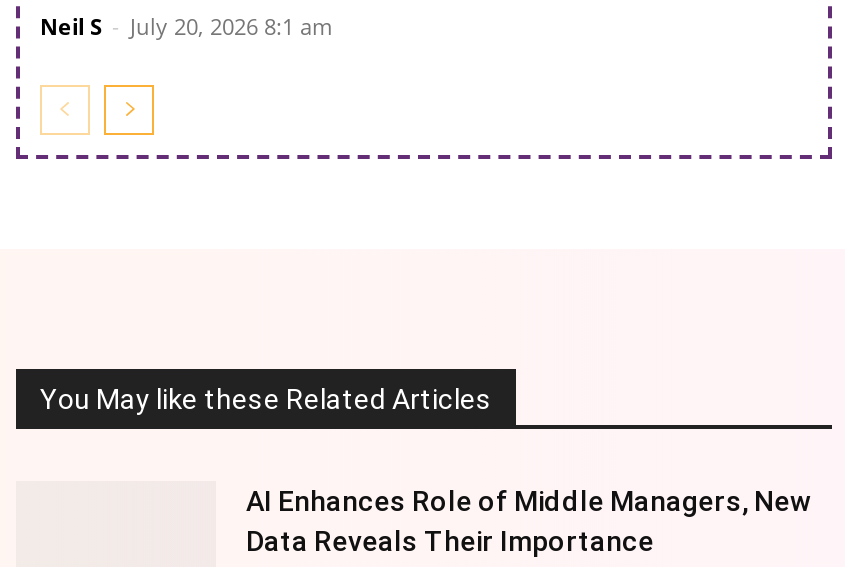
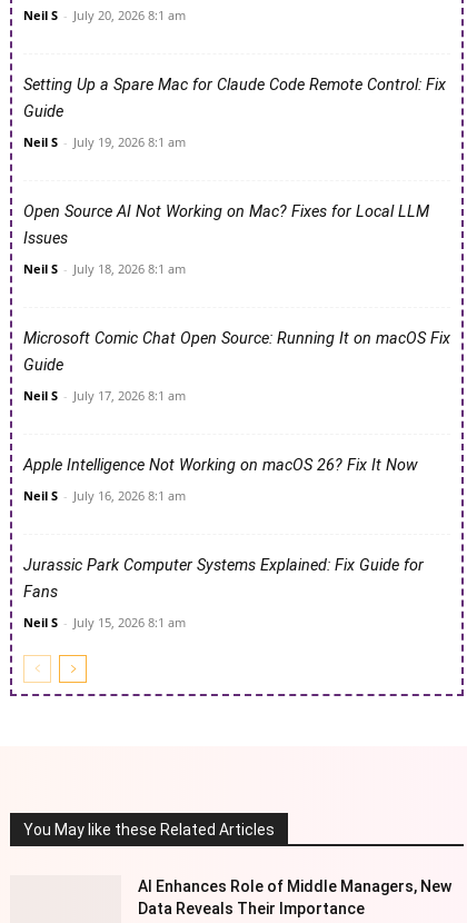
+ Setting Up a Spare Mac for Claude Code Remote Control: Fix
+ Guide
+ Neil S - July 19, 2026 8:1 am

+ Open Source AI Not Working on Mac? Fixes for Local LLM
+ Issues
+ Neil S - July 18, 2026 8:1 am

+ Microsoft Comic Chat Open Source: Running It on macOS Fix
+ Guide
+ Neil S - July 17, 2026 8:1 am

+ Apple Intelligence Not Working on macOS 26? Fix It Now
+ Neil S - July 16, 2026 8:1 am

+ Jurassic Park Computer Systems Explained: Fix Guide for
+ Fans
+ Neil S - July 15, 2026 8:1 am
